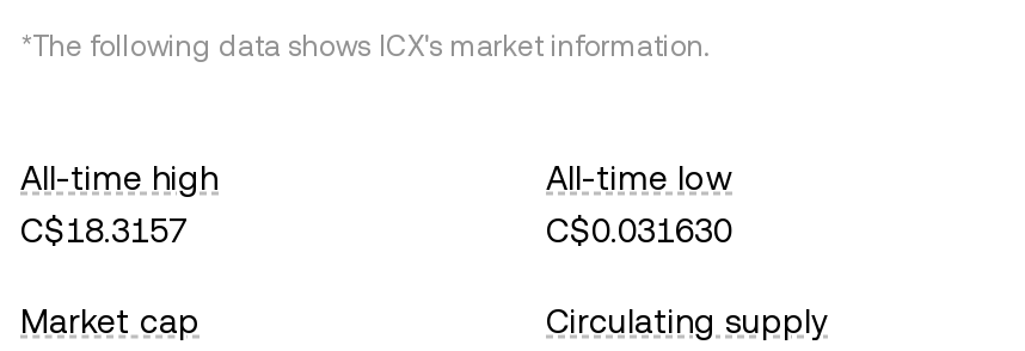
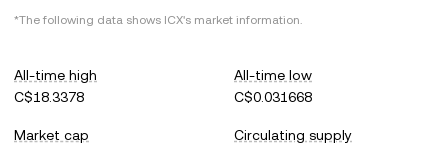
- C$18.3157
+ C$18.3378

- C$0.031630
+ C$0.031668
